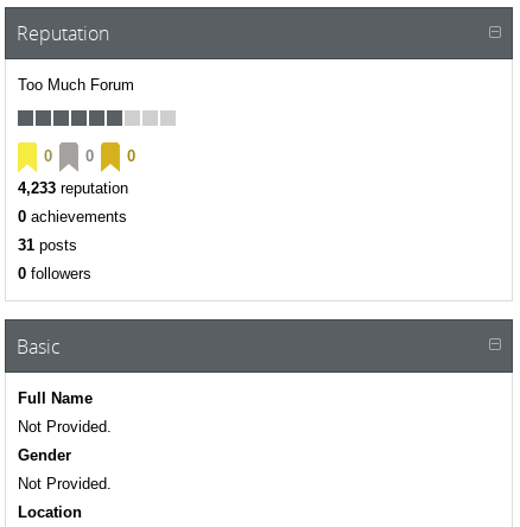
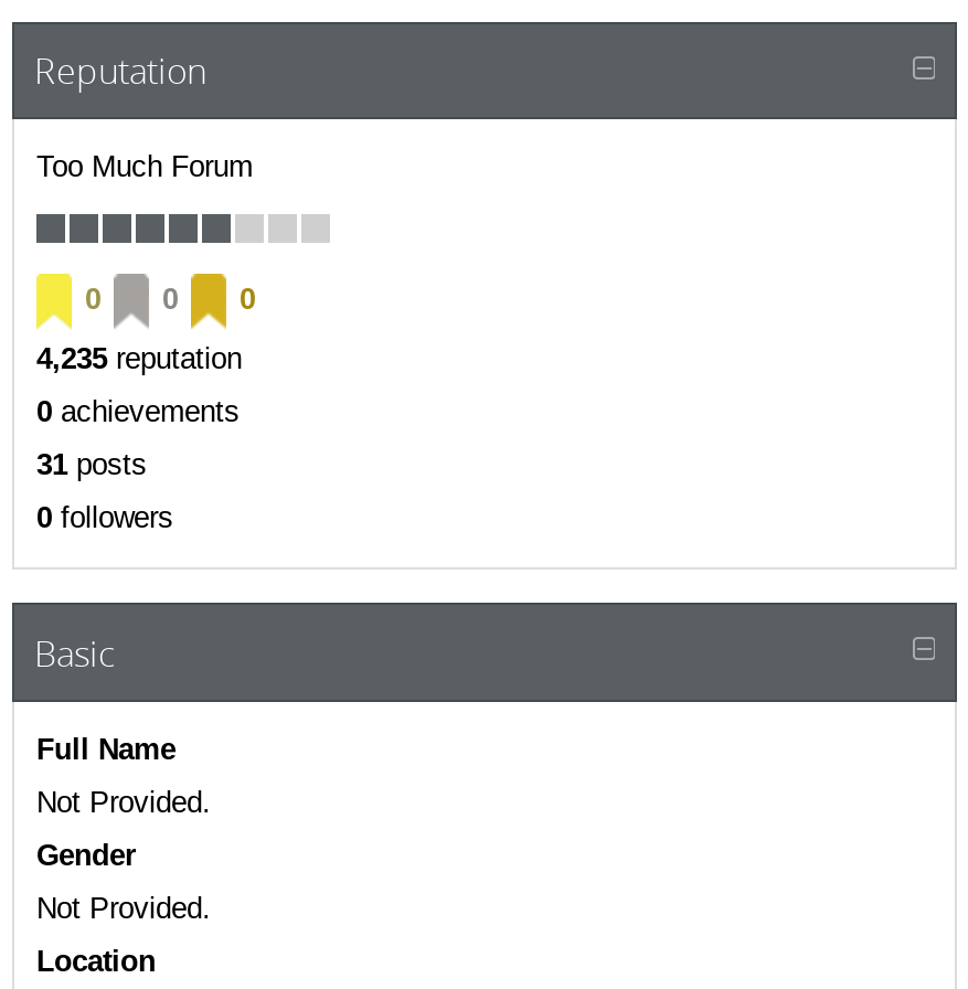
- 4,233 reputation
+ 4,235 reputation
